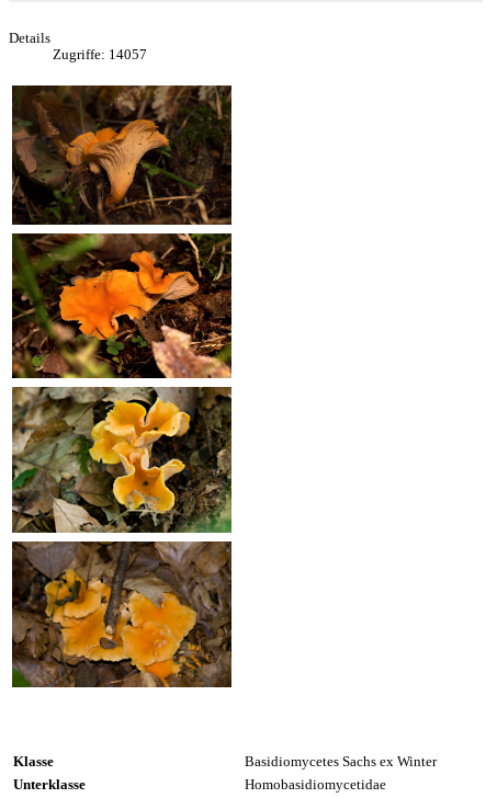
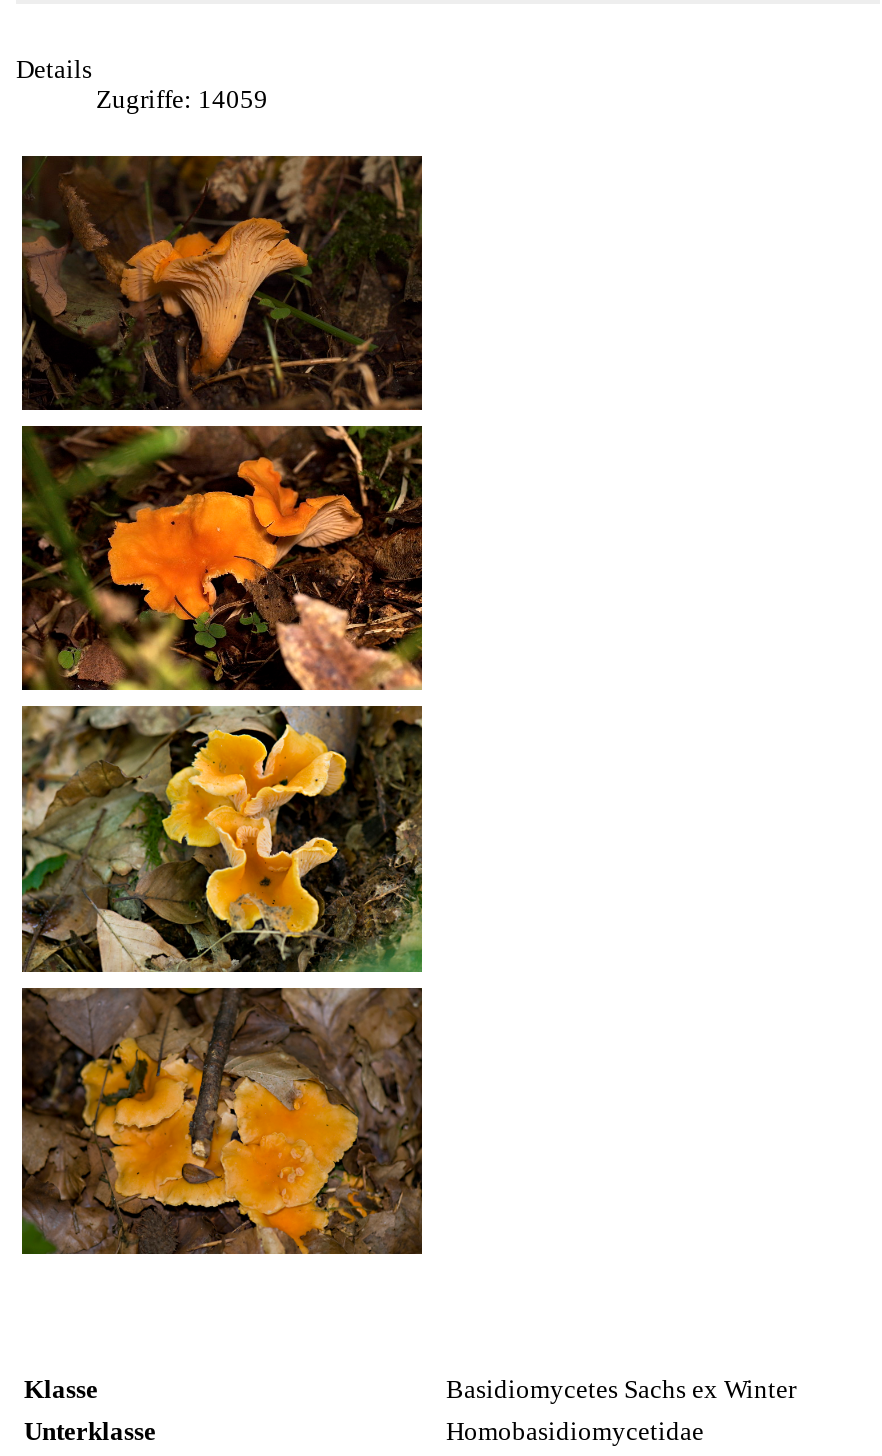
- Zugriffe: 14057
+ Zugriffe: 14059
